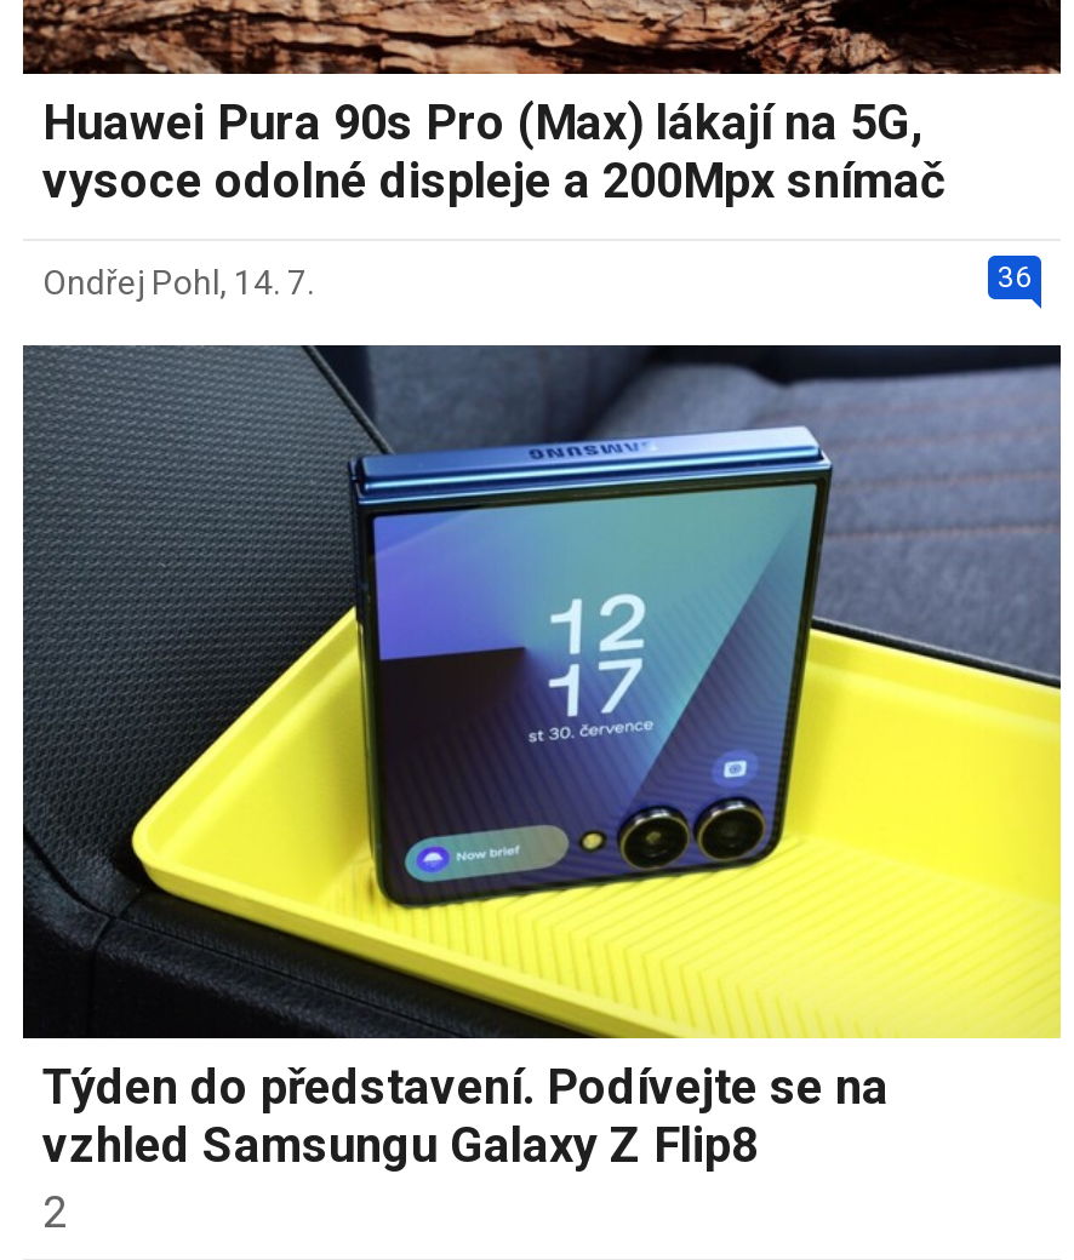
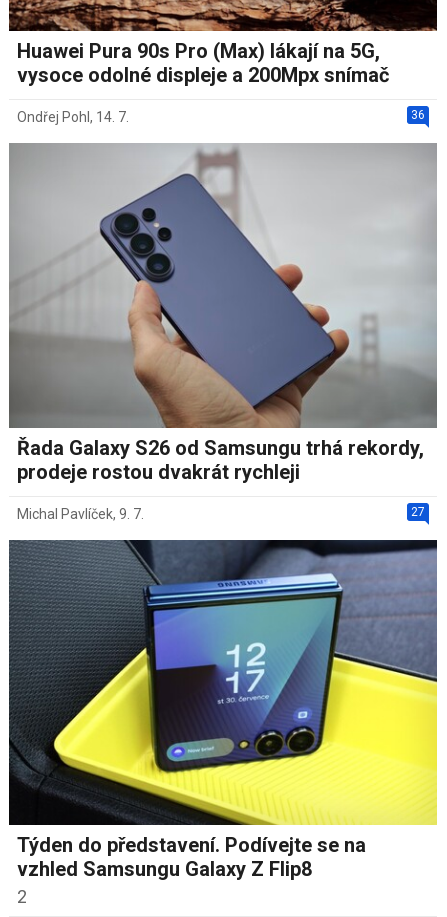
+ [image]
+ Řada Galaxy S26 od Samsungu trhá rekordy,
+ prodeje rostou dvakrát rychleji
+ 27
+ Michal Pavlíček, 9. 7.
